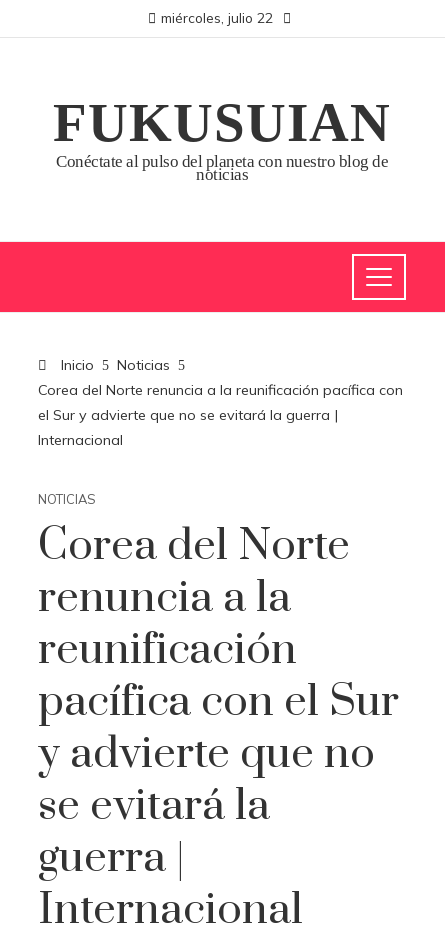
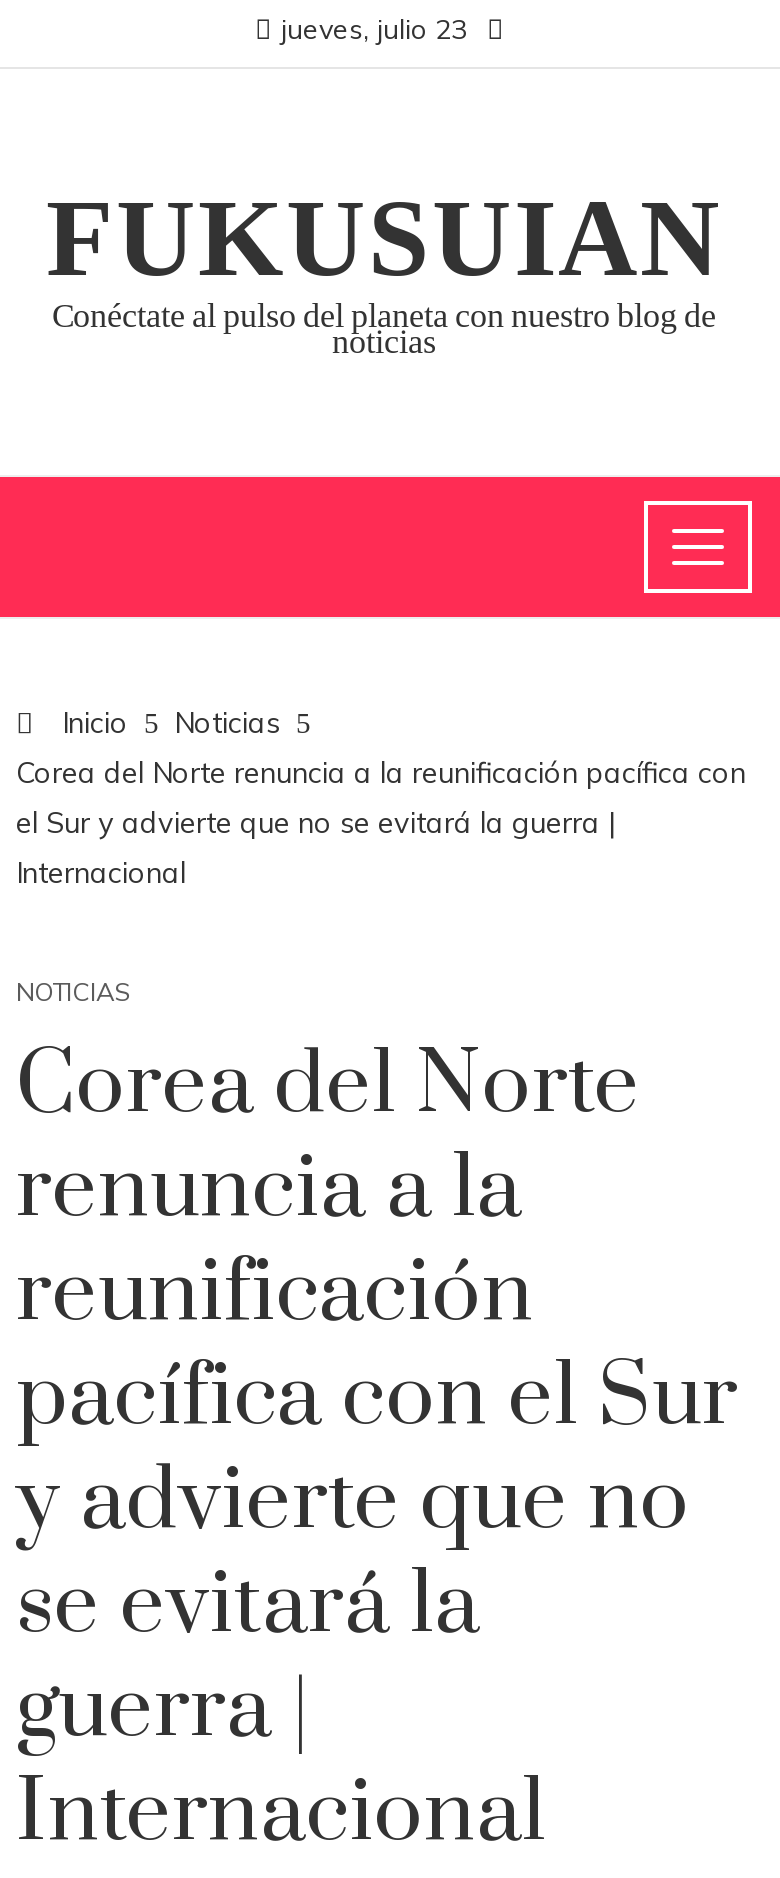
- miércoles, julio 22
+ jueves, julio 23
